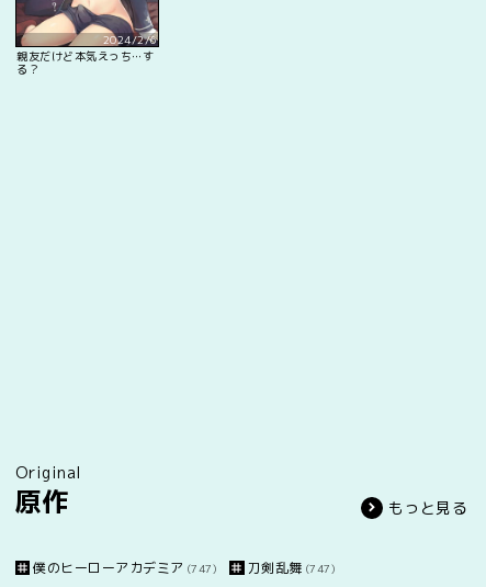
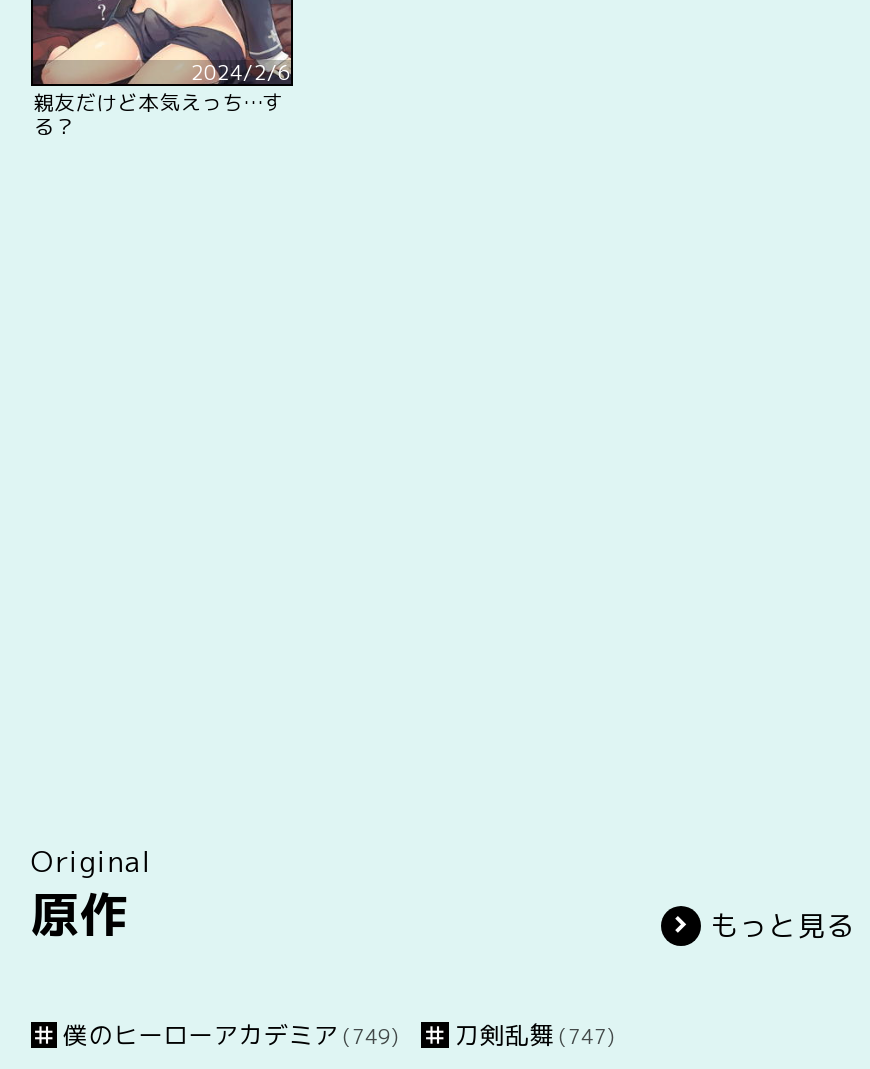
- 僕のヒーローアカデミア (747)
+ 僕のヒーローアカデミア (749)
